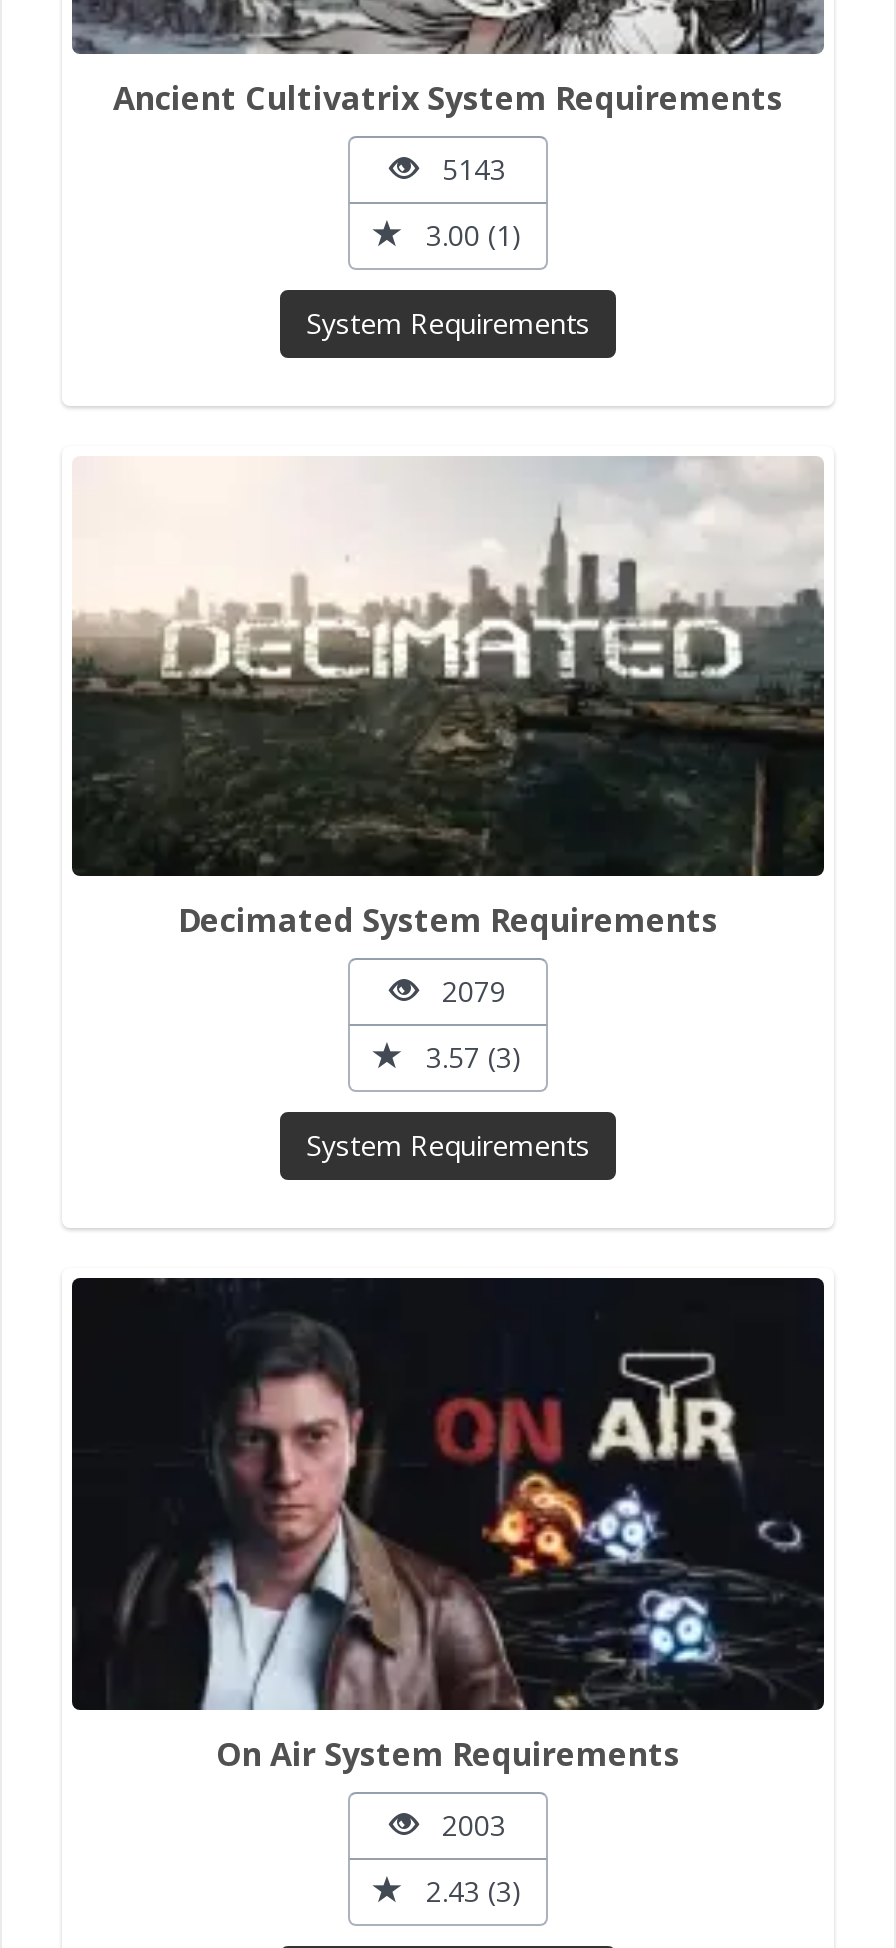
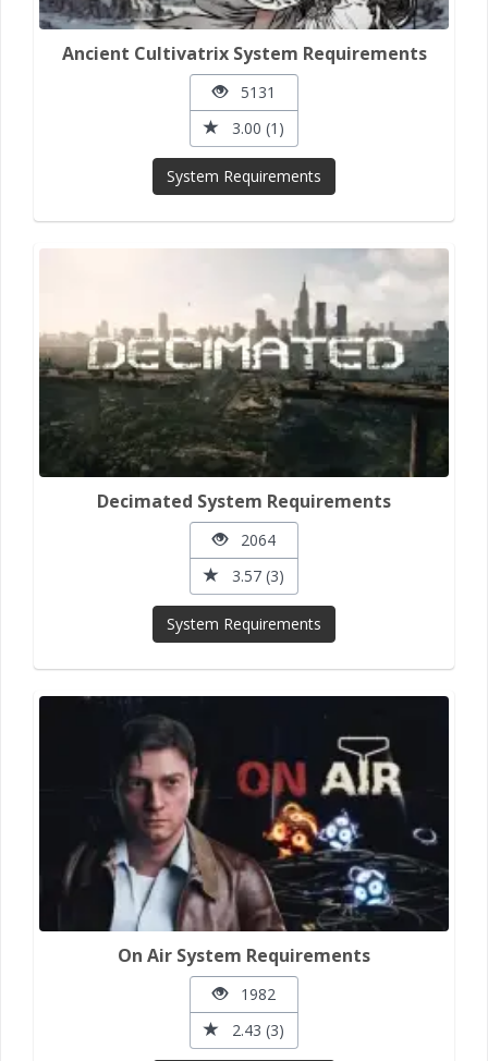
- 5143
+ 5131

- 2079
+ 2064

- 2003
+ 1982
